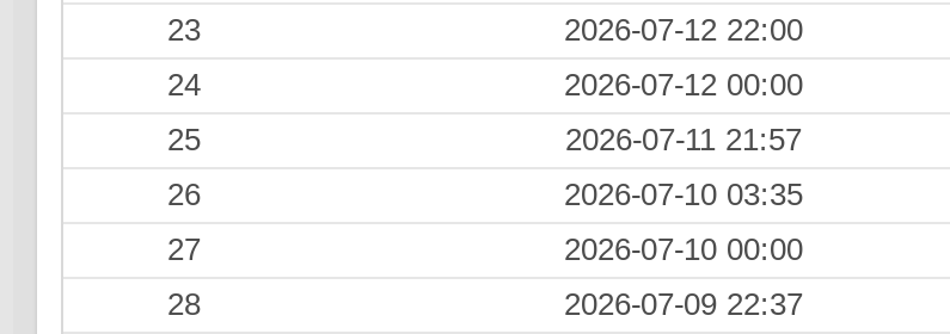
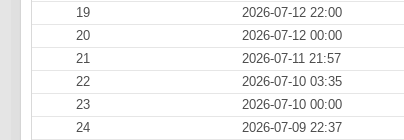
- 23
+ 19

- 24
+ 20

- 25
+ 21

- 26
+ 22

- 27
+ 23

- 28
+ 24
